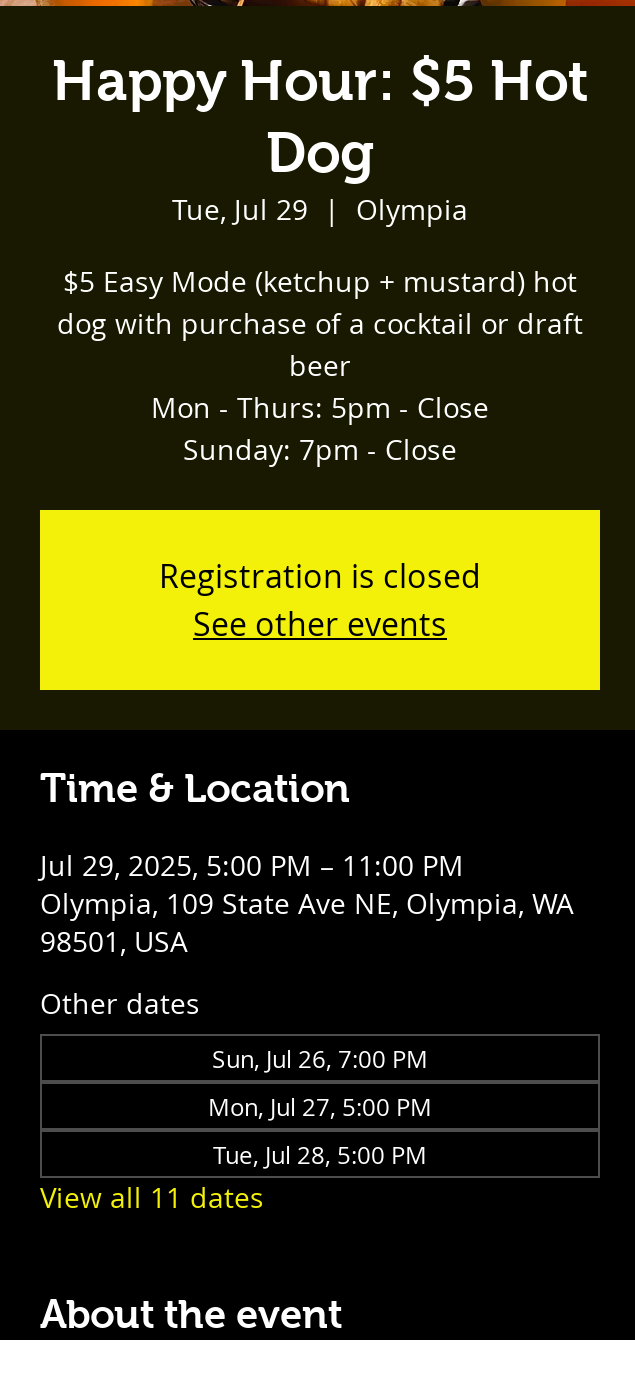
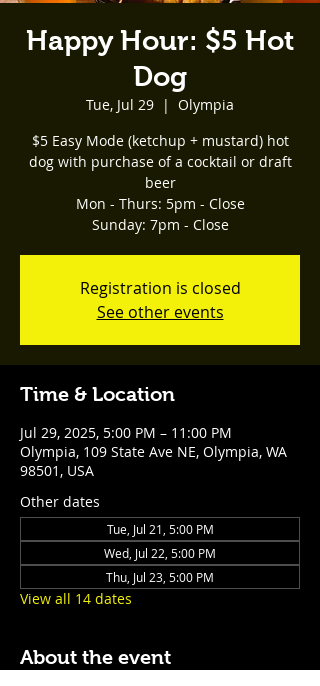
- Sun, Jul 26, 7:00 PM
+ Tue, Jul 21, 5:00 PM

- Mon, Jul 27, 5:00 PM
+ Wed, Jul 22, 5:00 PM

- Tue, Jul 28, 5:00 PM
+ Thu, Jul 23, 5:00 PM

- View all 11 dates
+ View all 14 dates
